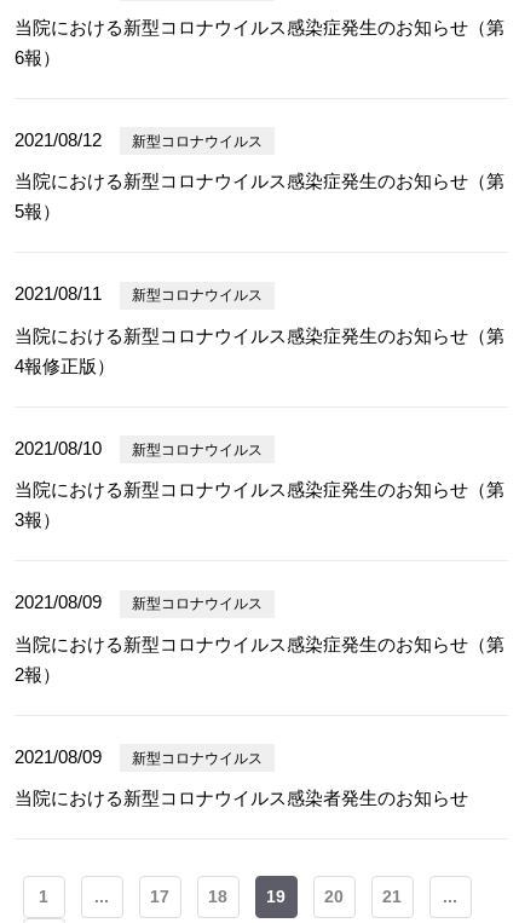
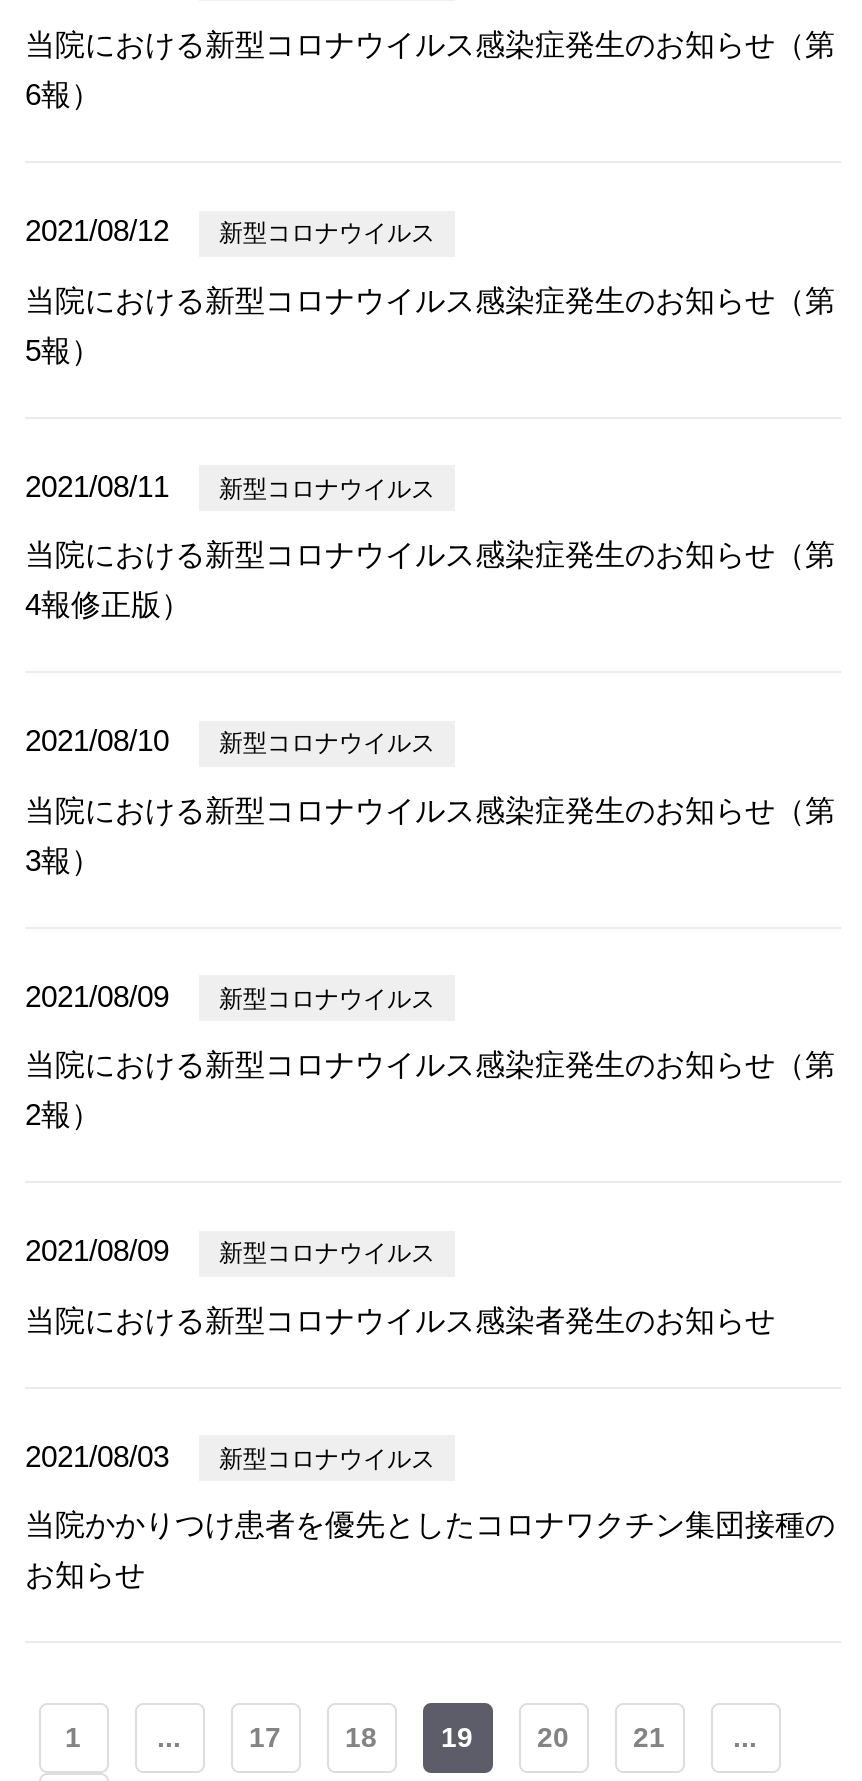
+ 2021/08/03
+ 新型コロナウイルス
+ 当院かかりつけ患者を優先としたコロナワクチン集団接種の
+ お知らせ
